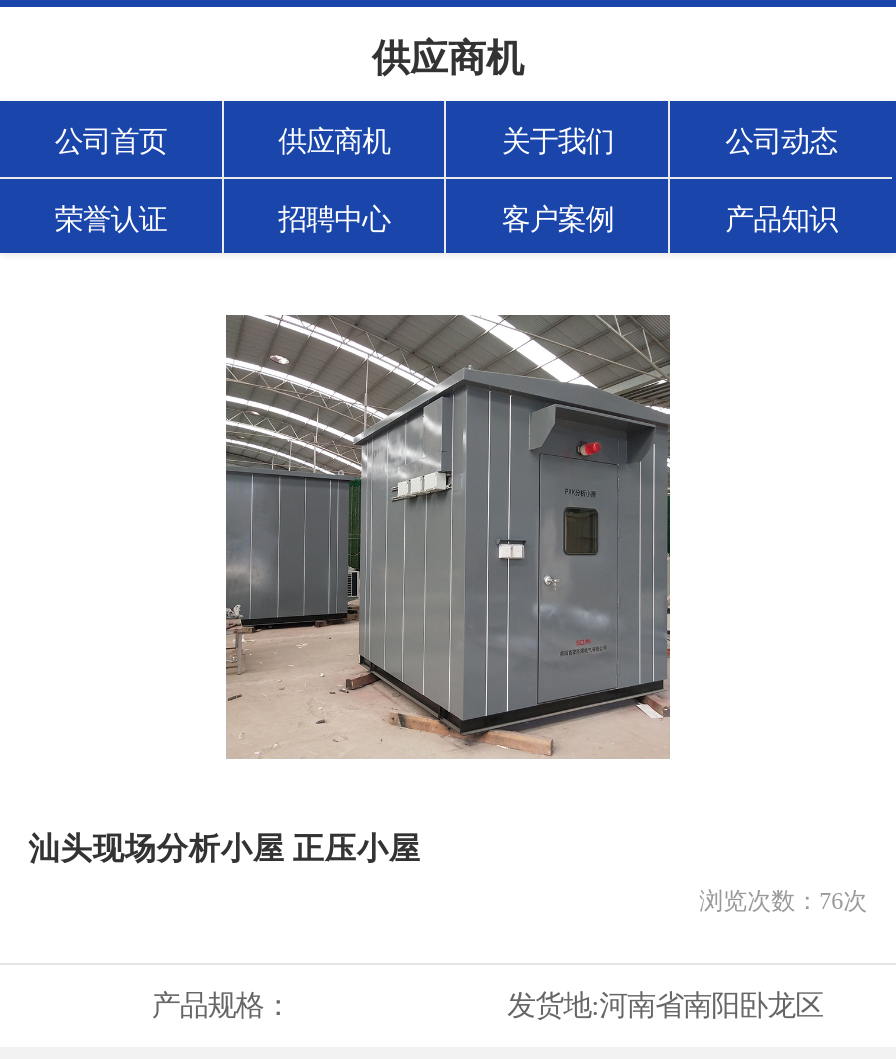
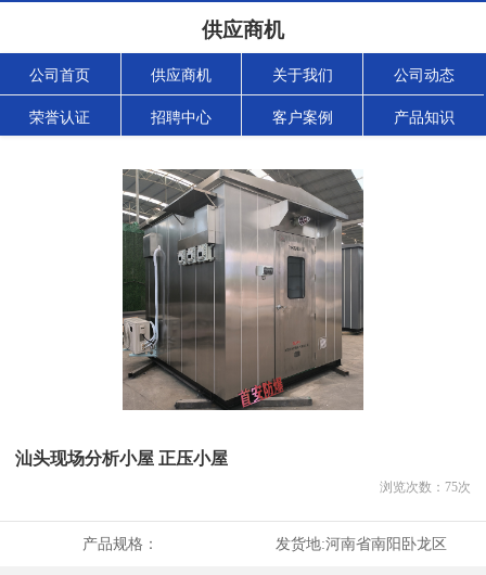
- [image]
+ [image]

- 浏览次数：76次
+ 浏览次数：75次
